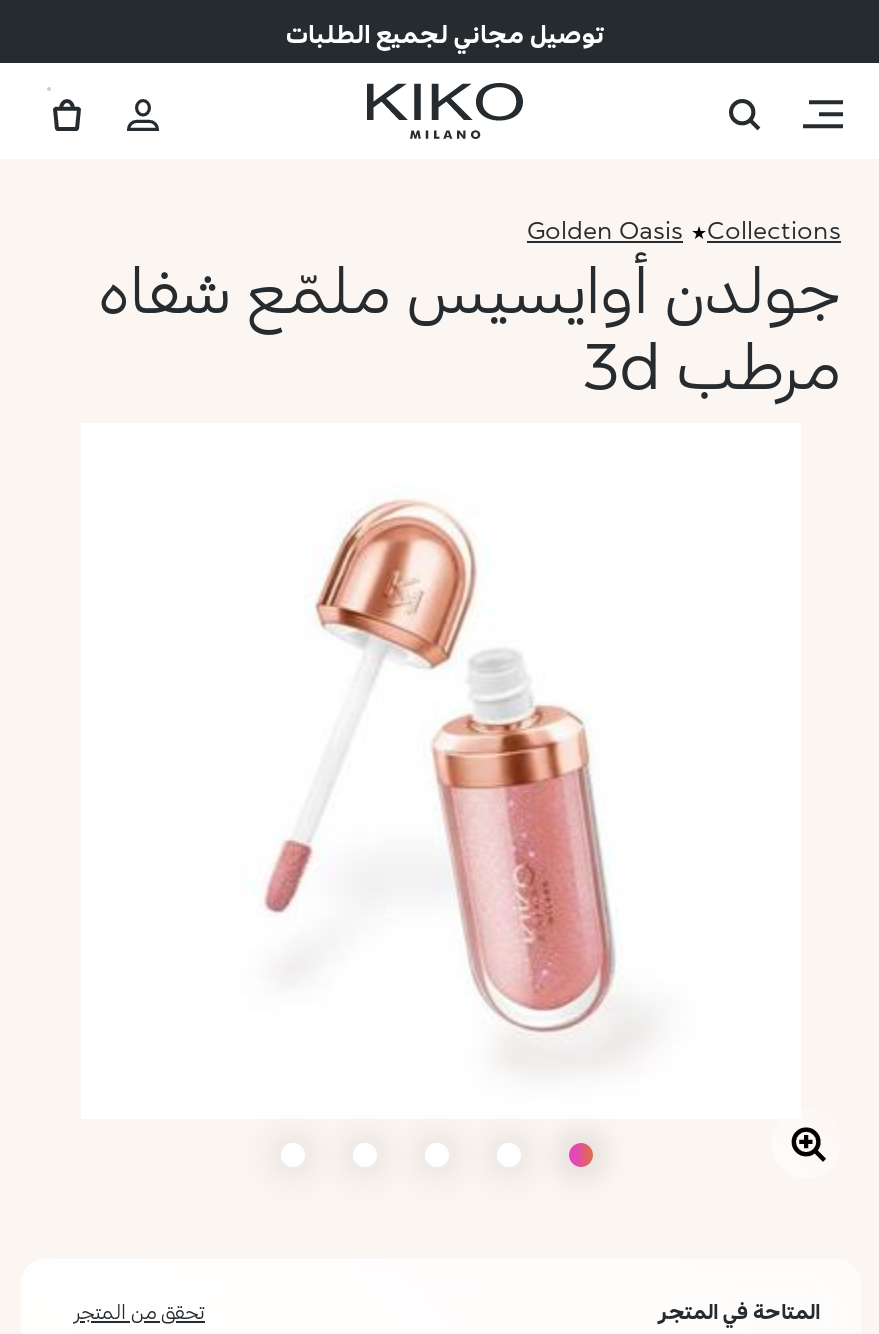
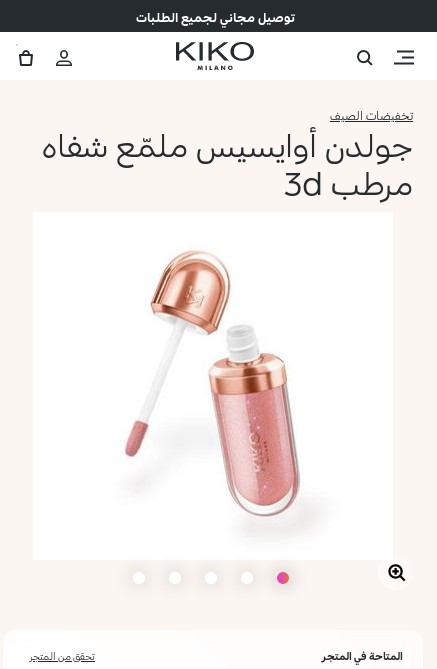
- Collections
- Golden Oasis
+ تخفيضات الصيف
